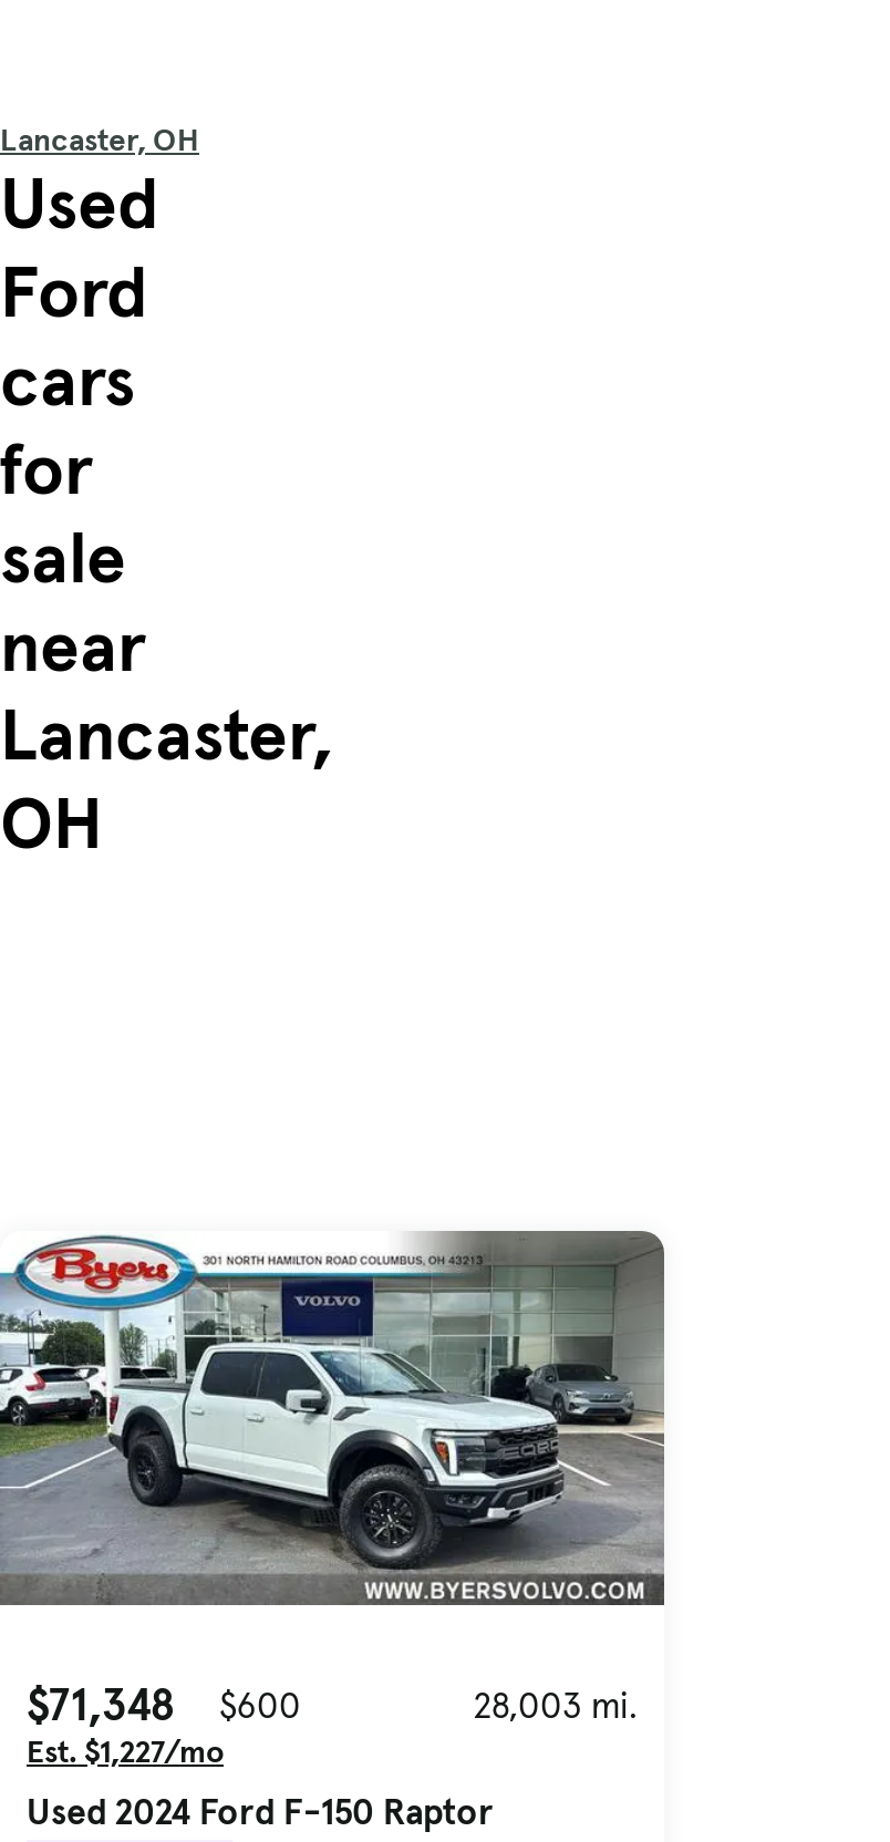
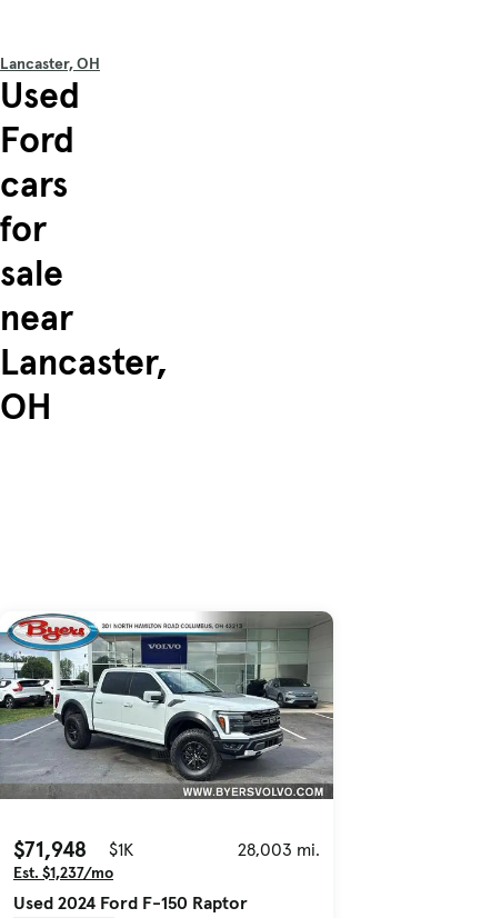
- $71,348
- $600
+ $71,948
+ $1K

- Est. $1,227/mo
+ Est. $1,237/mo
